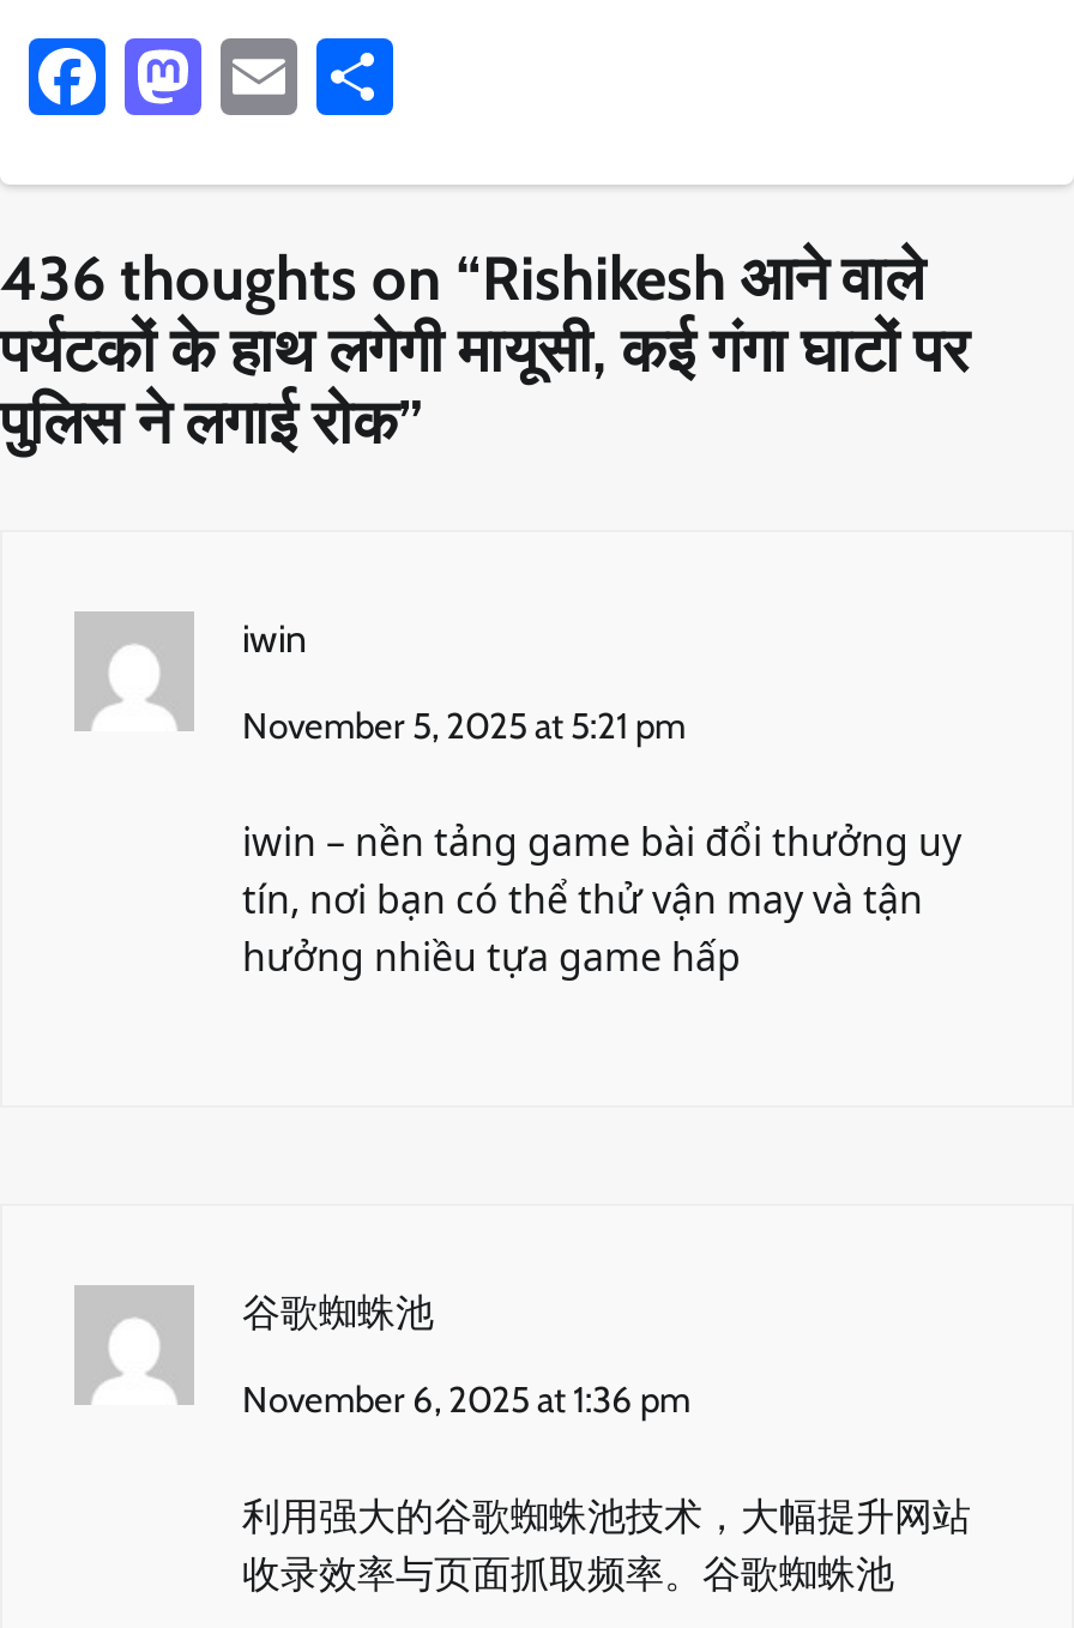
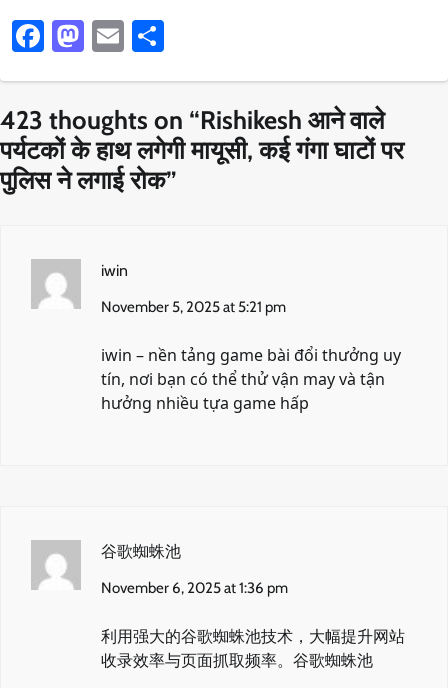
- 436 thoughts on “Rishikesh आने वाले
+ 423 thoughts on “Rishikesh आने वाले
